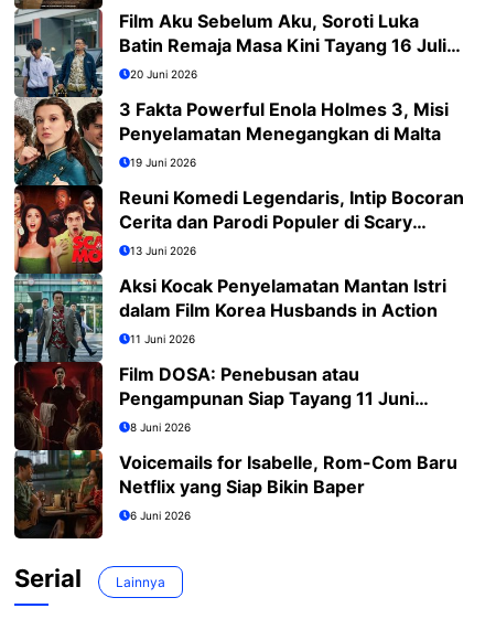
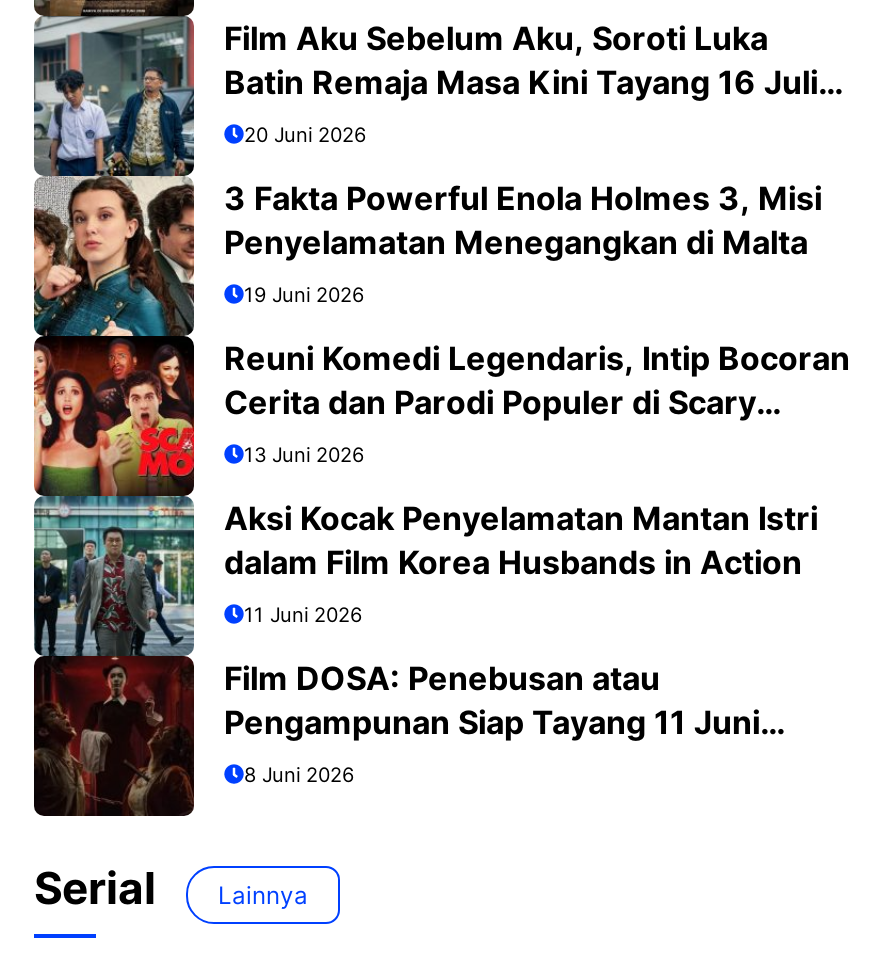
- [image]
- Voicemails for Isabelle, Rom-Com Baru
- Netflix yang Siap Bikin Baper
- 6 Juni 2026
